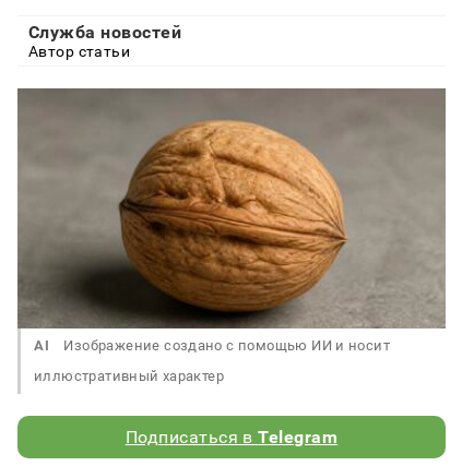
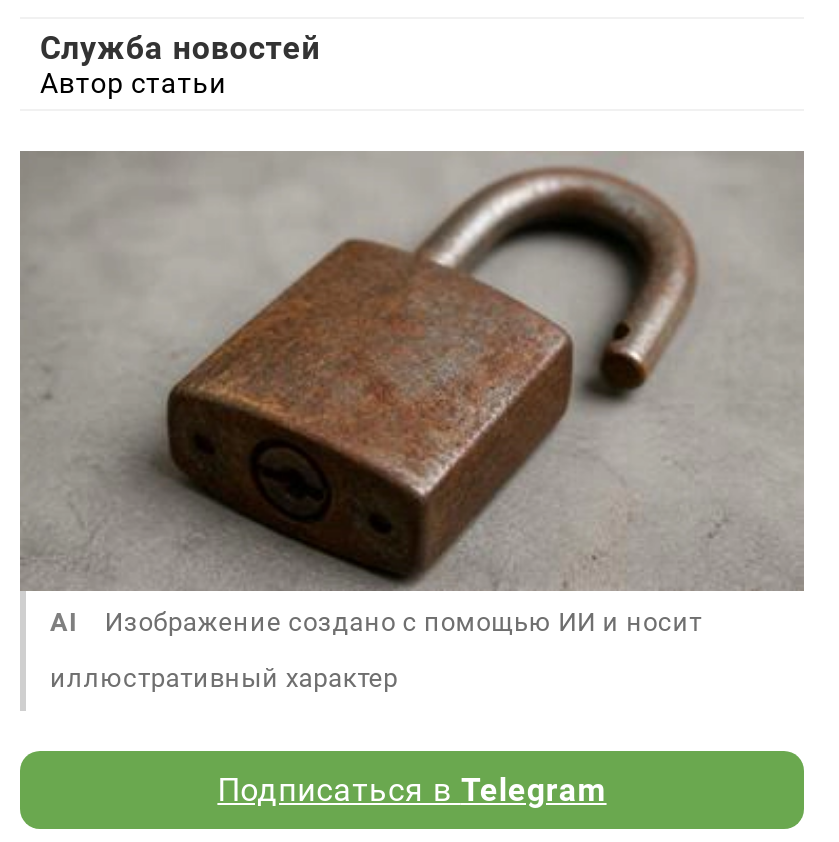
- [image]
+ [image]
